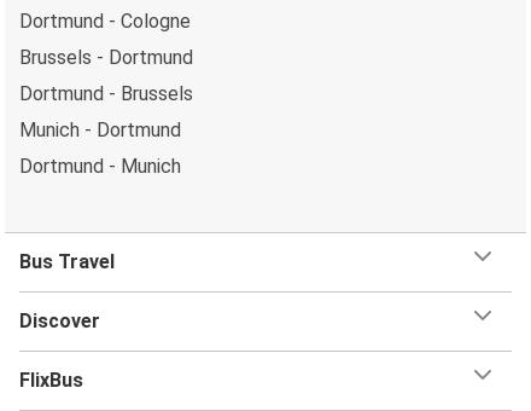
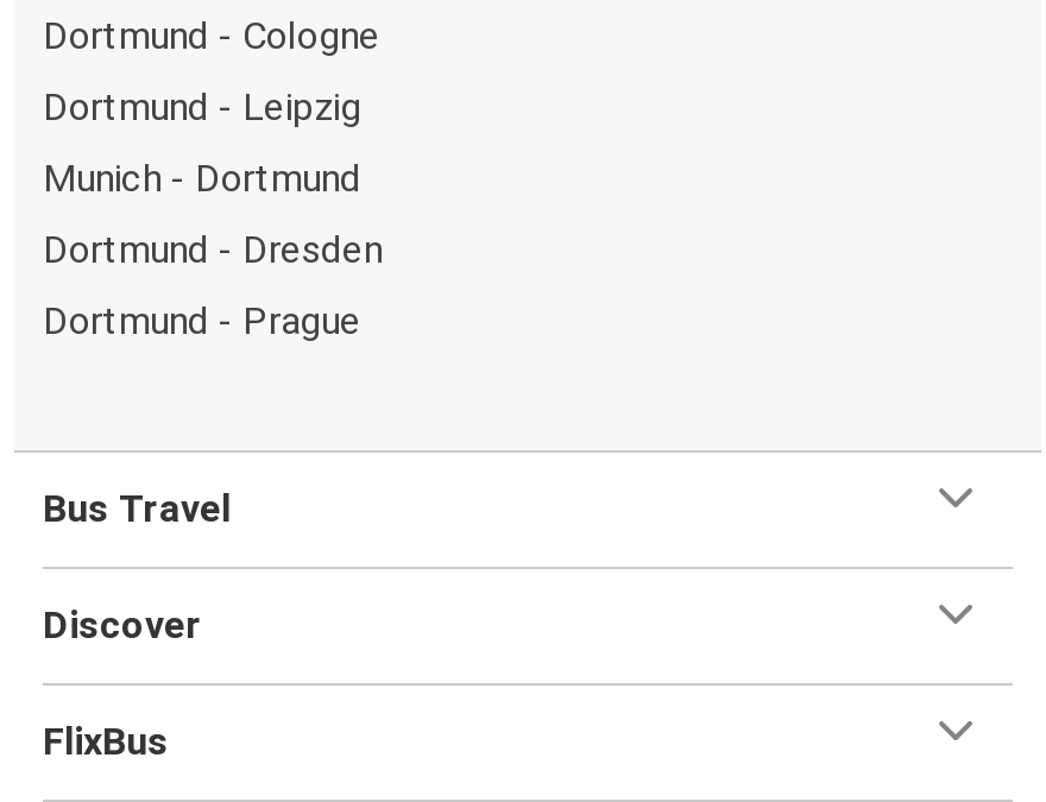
- Brussels - Dortmund
- Dortmund - Brussels
+ Dortmund - Leipzig

moved up: Munich - Dortmund

- Dortmund - Munich
+ Dortmund - Dresden
+ Dortmund - Prague
